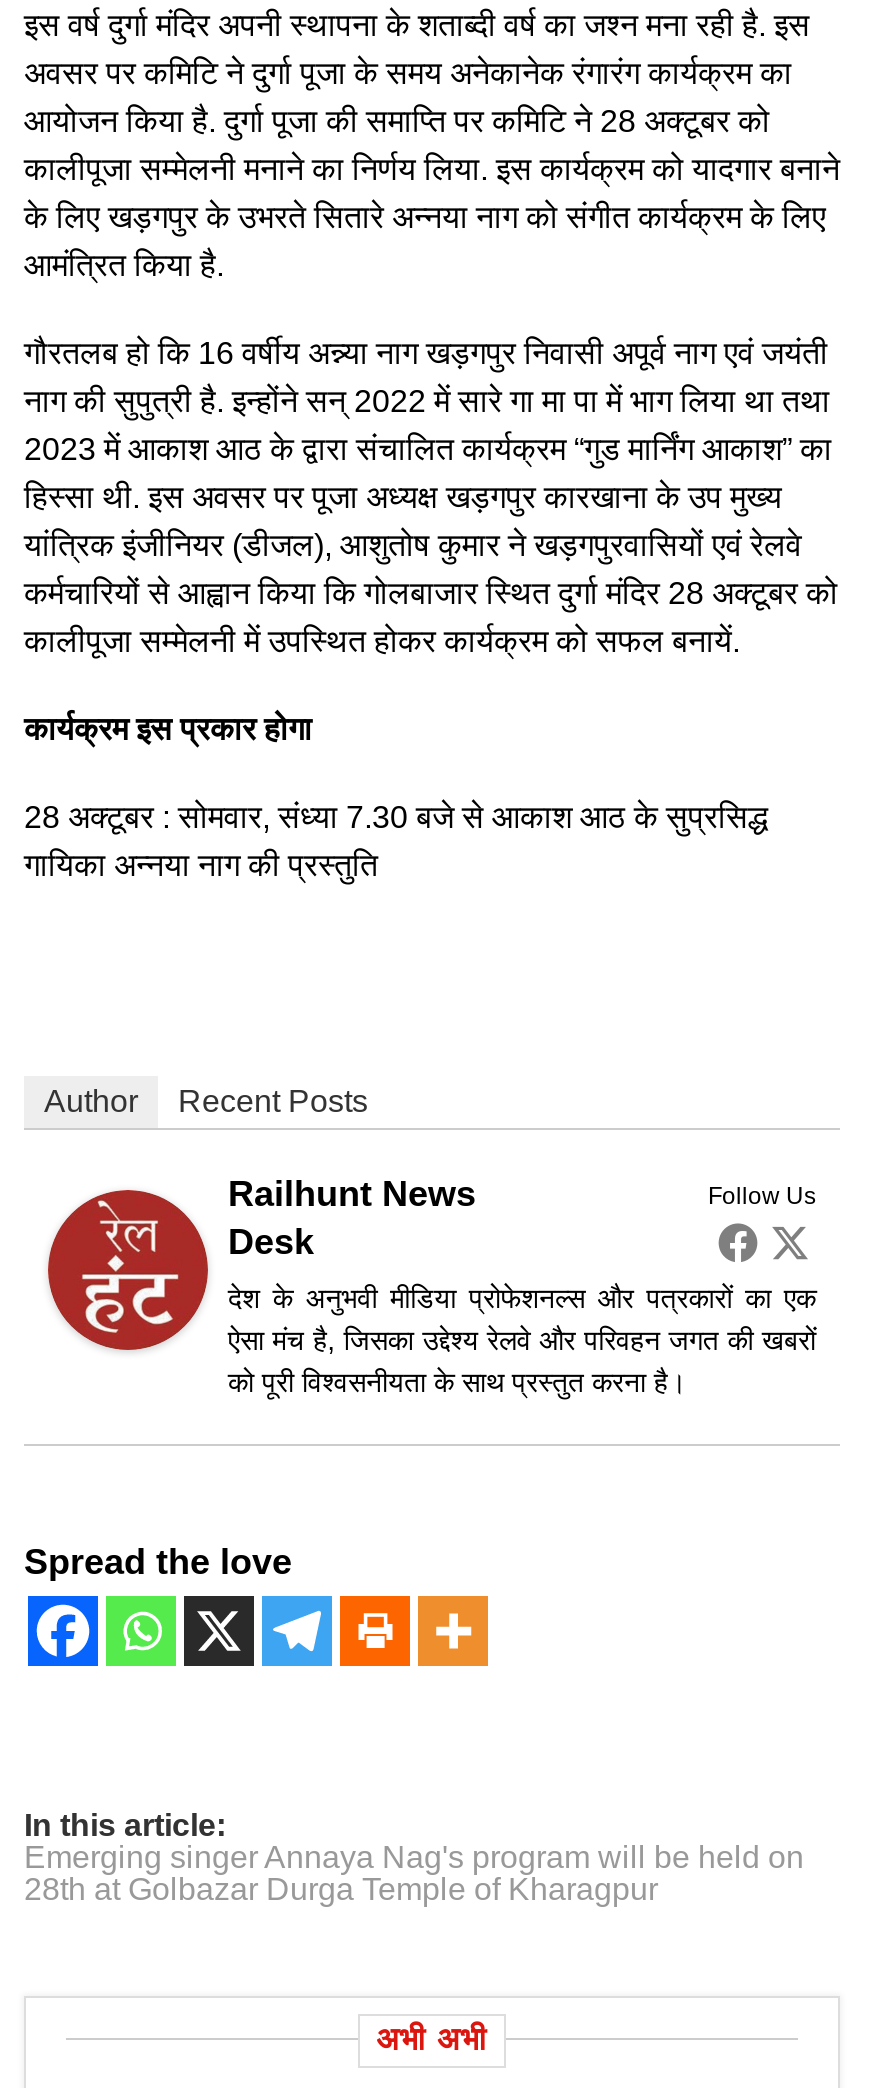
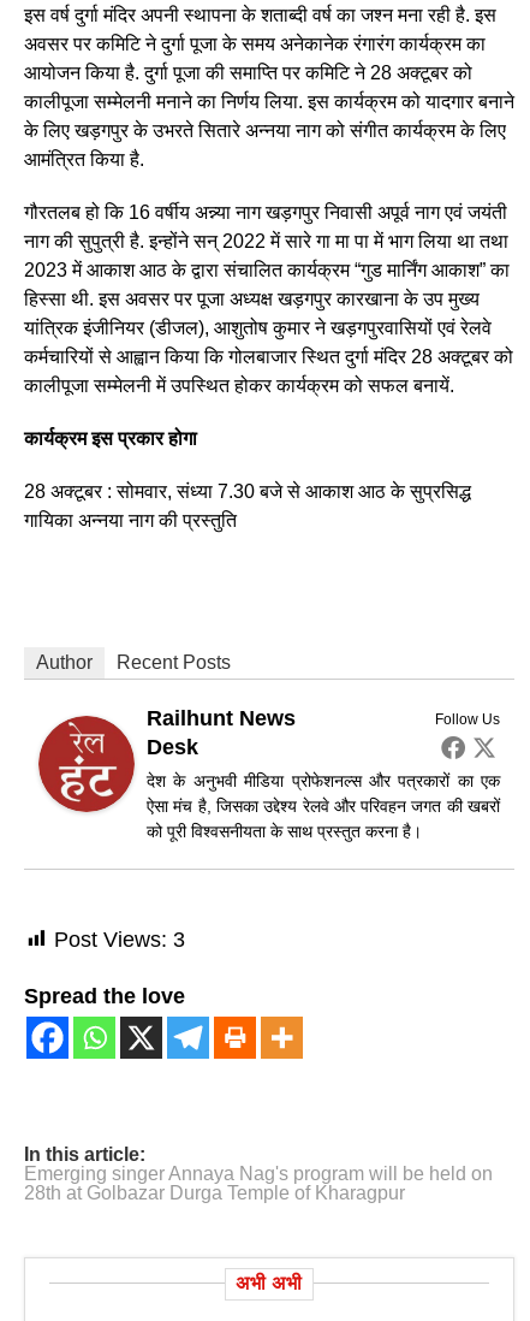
+ Post Views: 3
